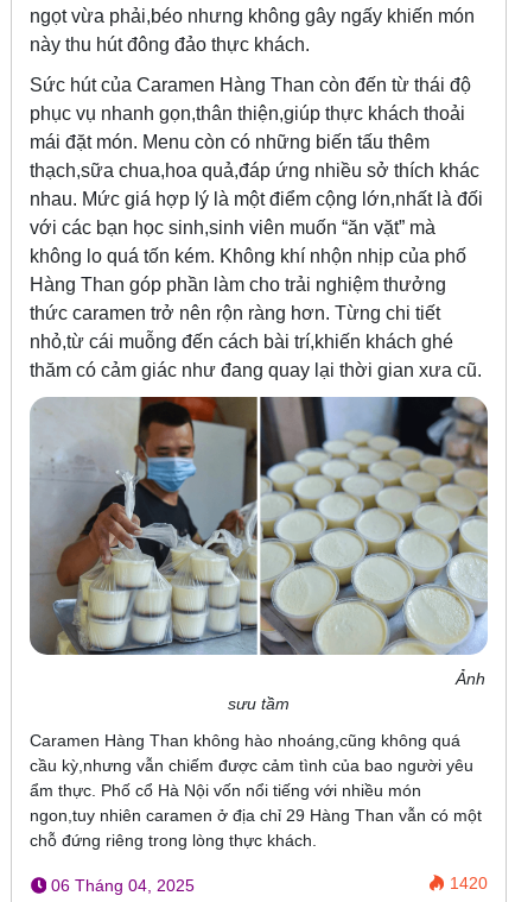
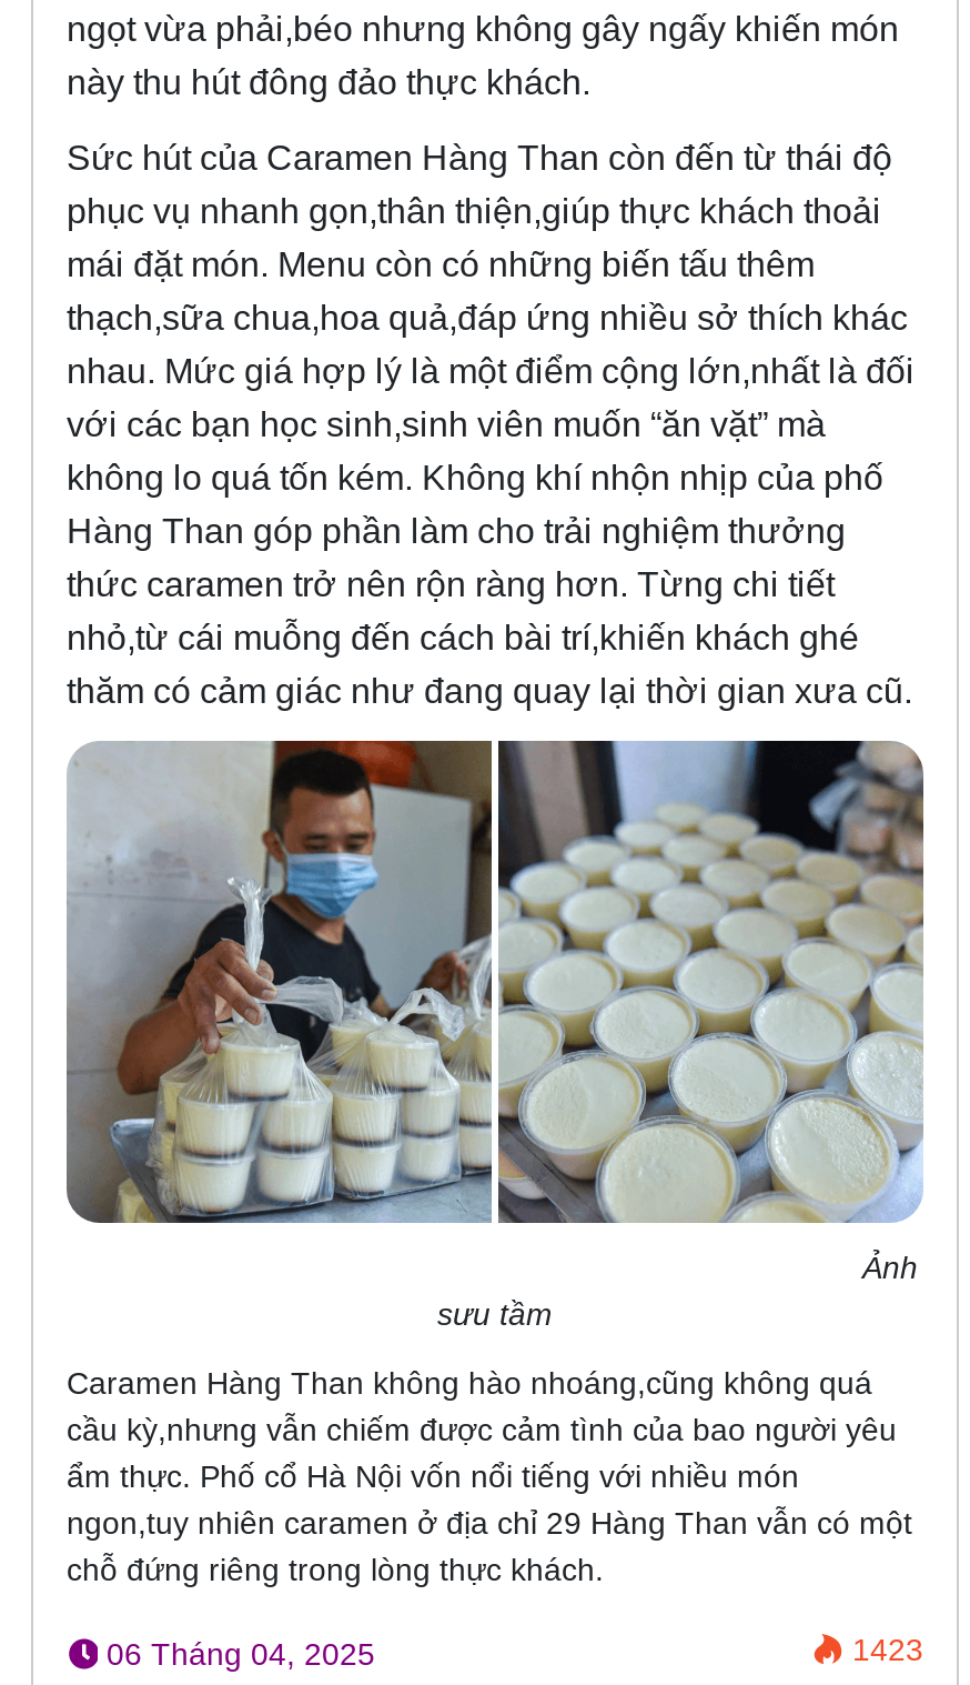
- 1420
+ 1423
